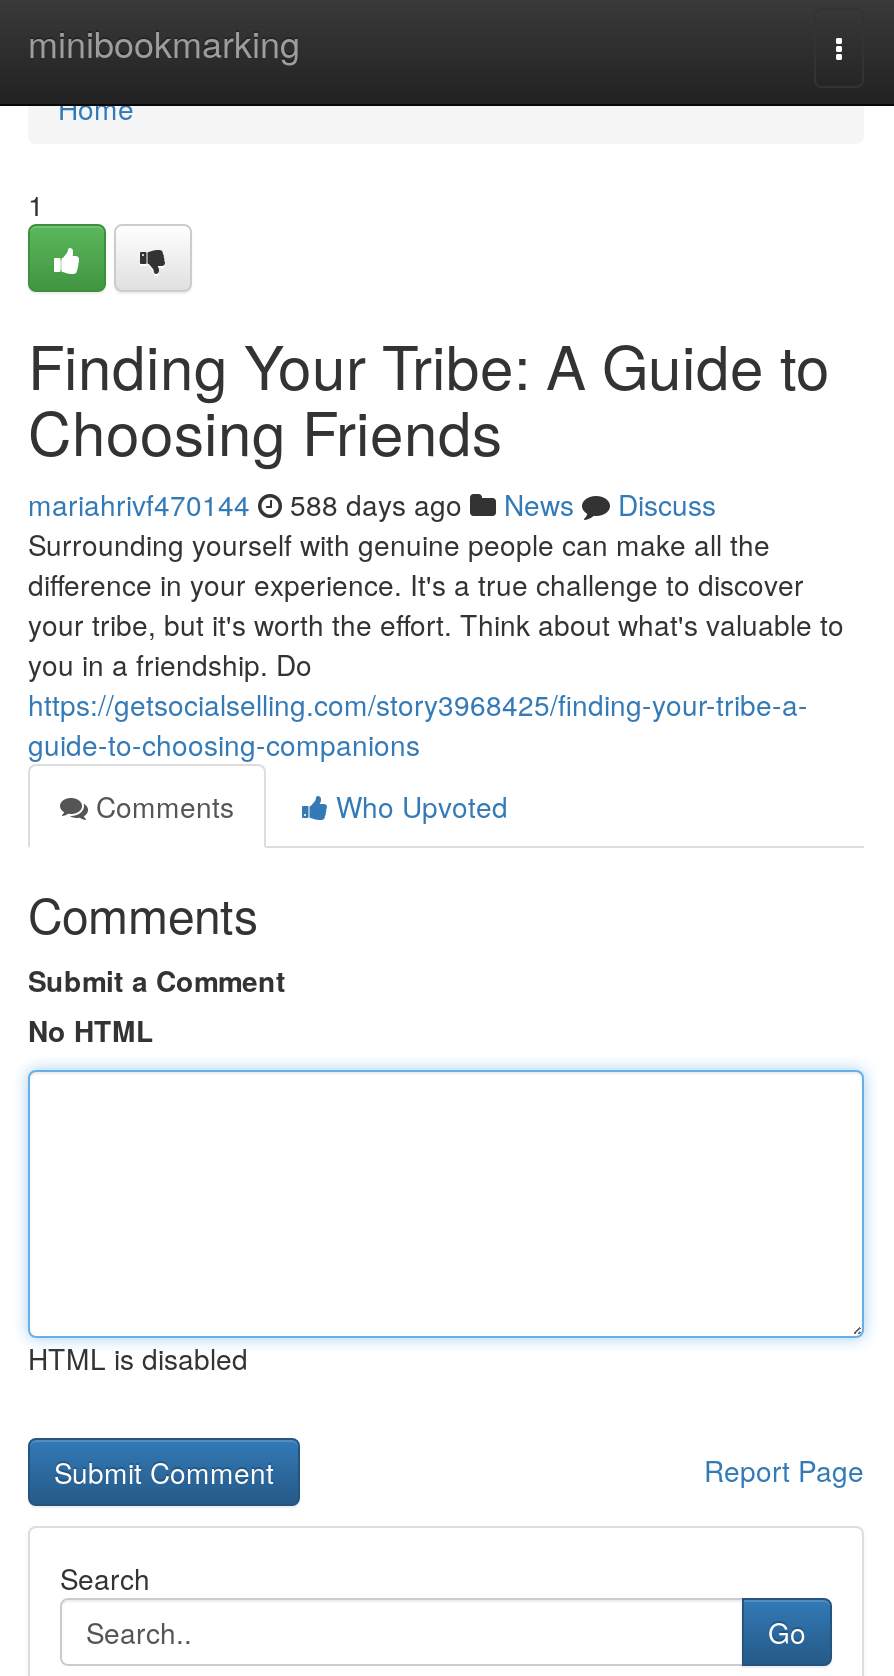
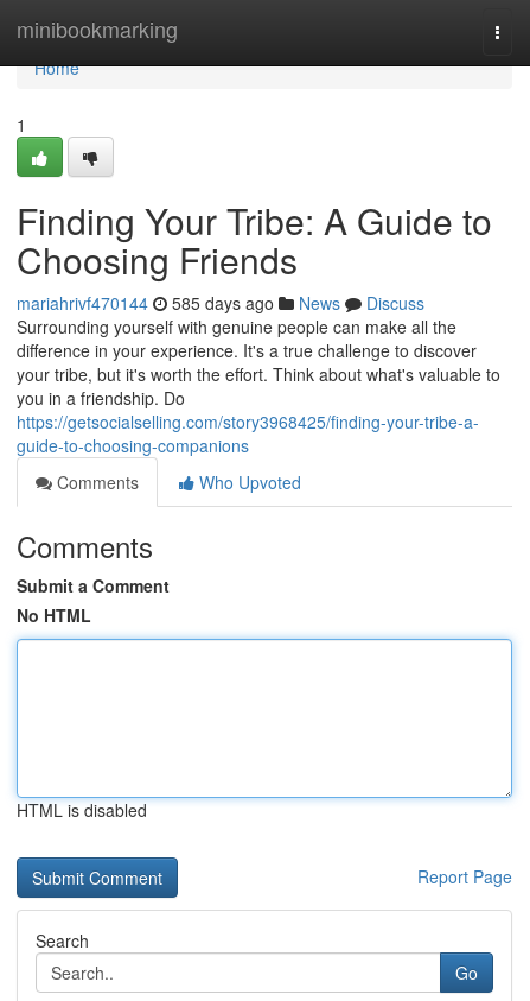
- mariahrivf470144 588 days ago News Discuss
+ mariahrivf470144 585 days ago News Discuss
